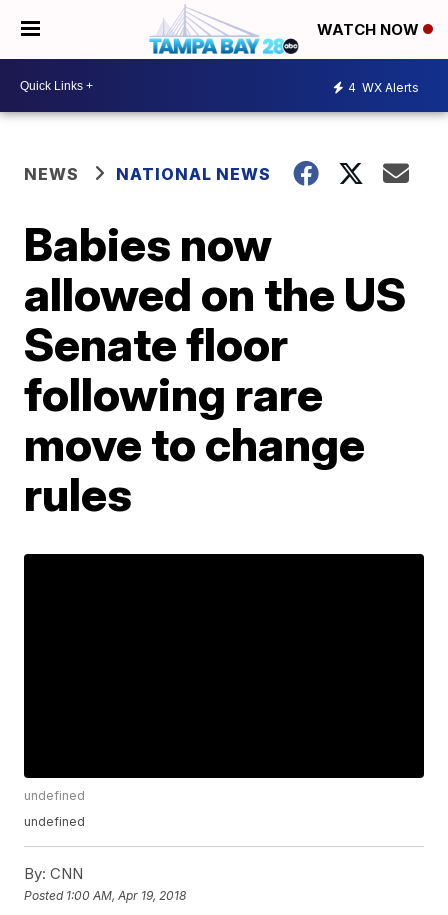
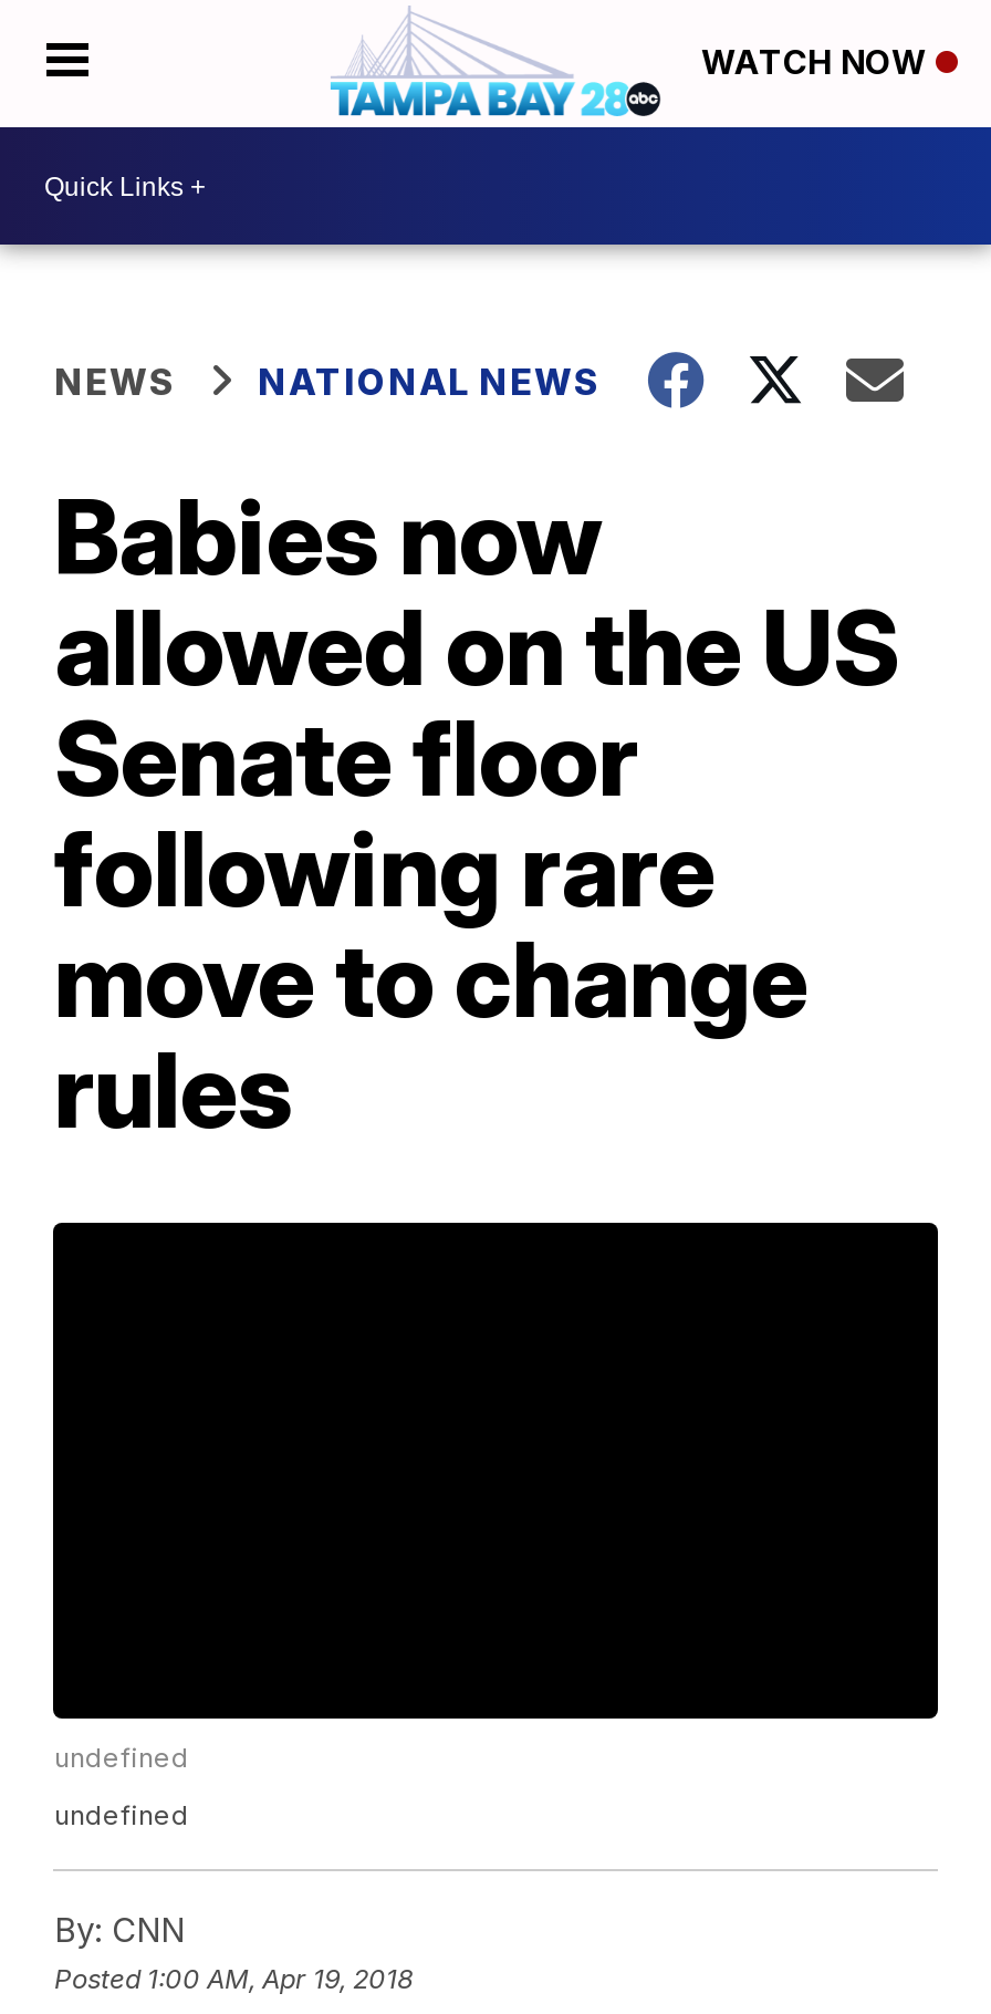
- 4 WX Alerts
